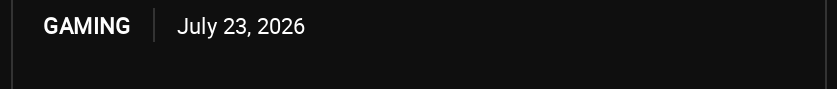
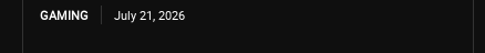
- GAMING July 23, 2026
+ GAMING July 21, 2026
